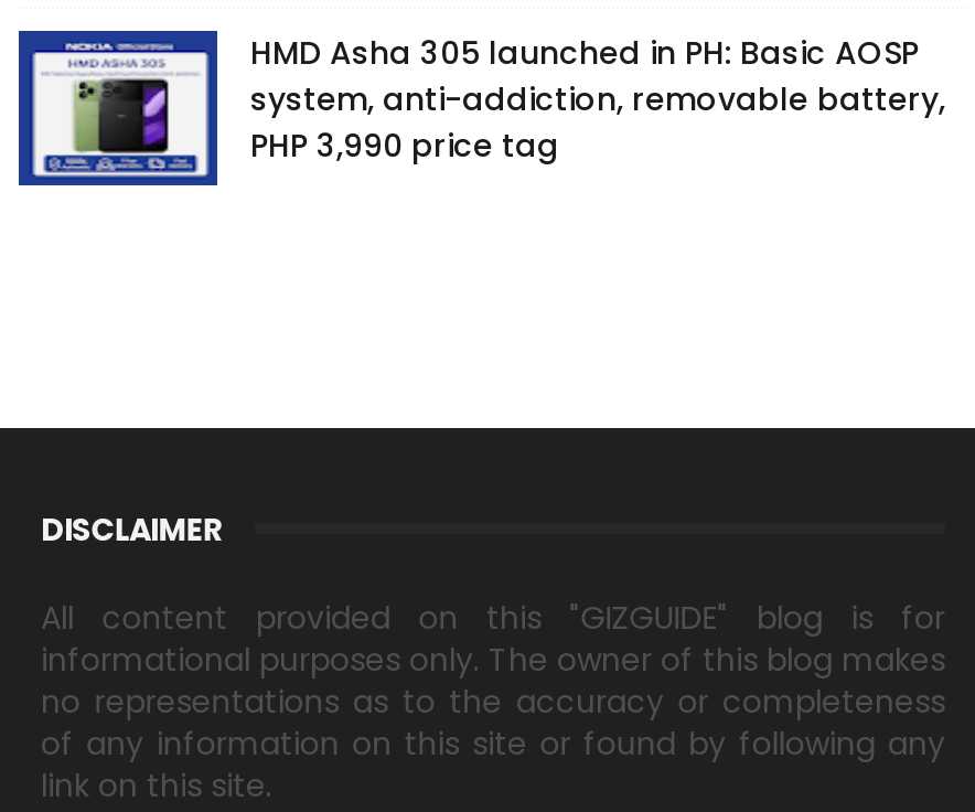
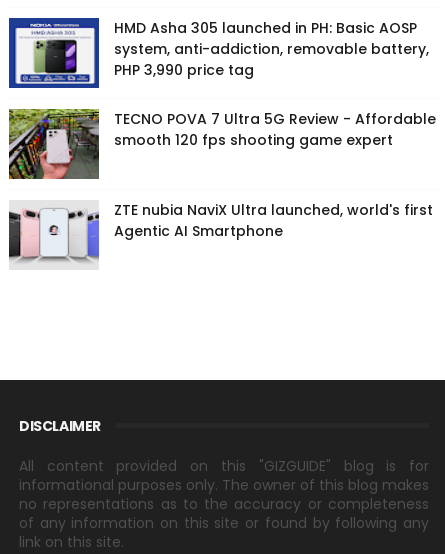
+ [image]
+ TECNO POVA 7 Ultra 5G Review - Affordable
+ smooth 120 fps shooting game expert
+ ZTE nubia NaviX Ultra launched, world's first
+ Agentic AI Smartphone

+ [image]
